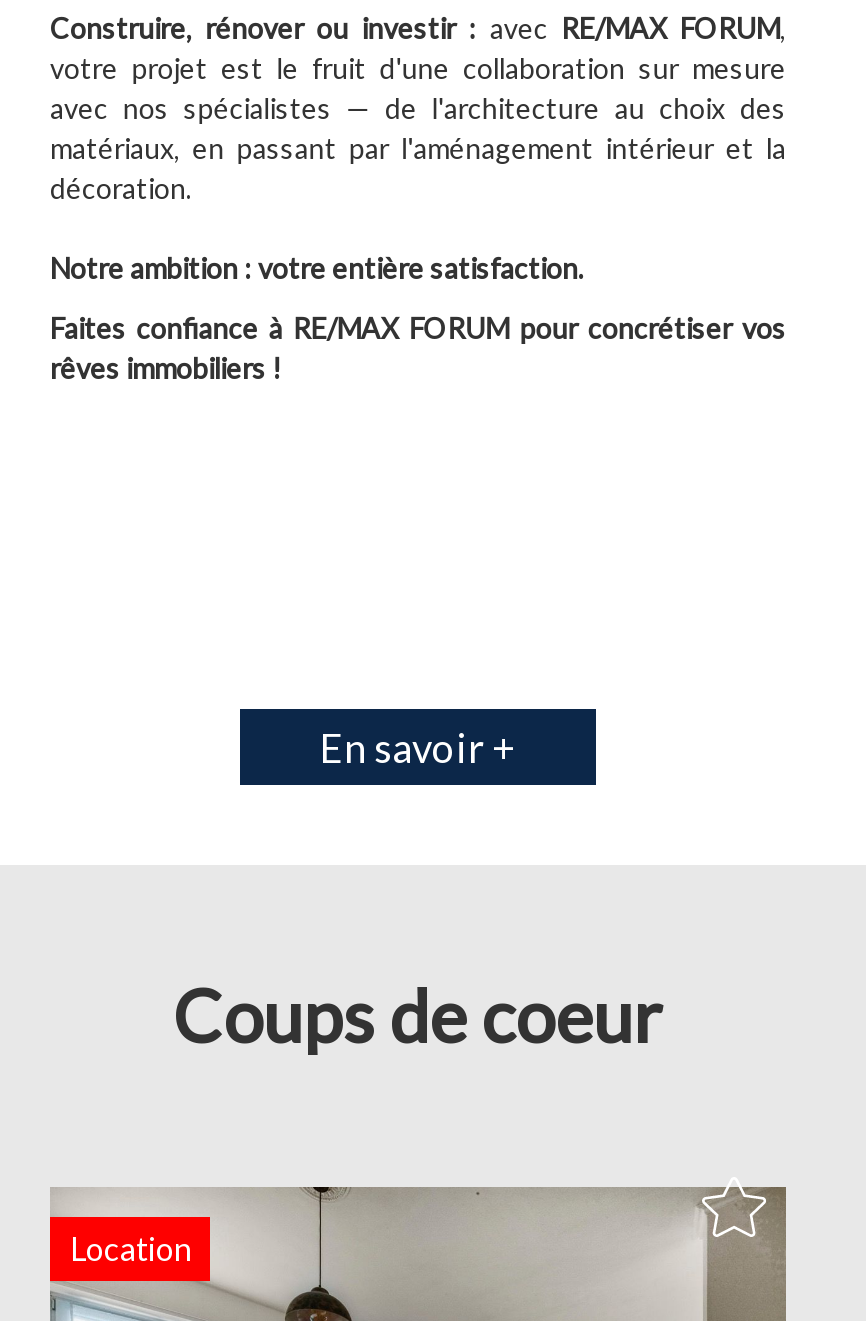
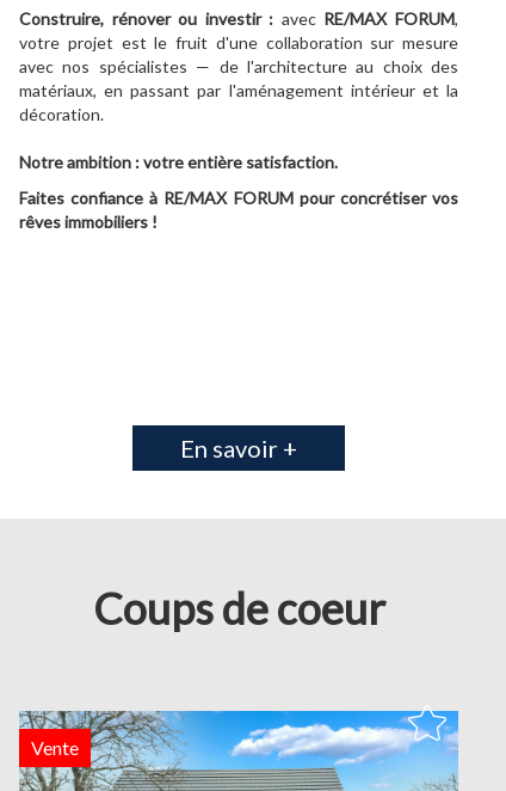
- Location
+ Vente
